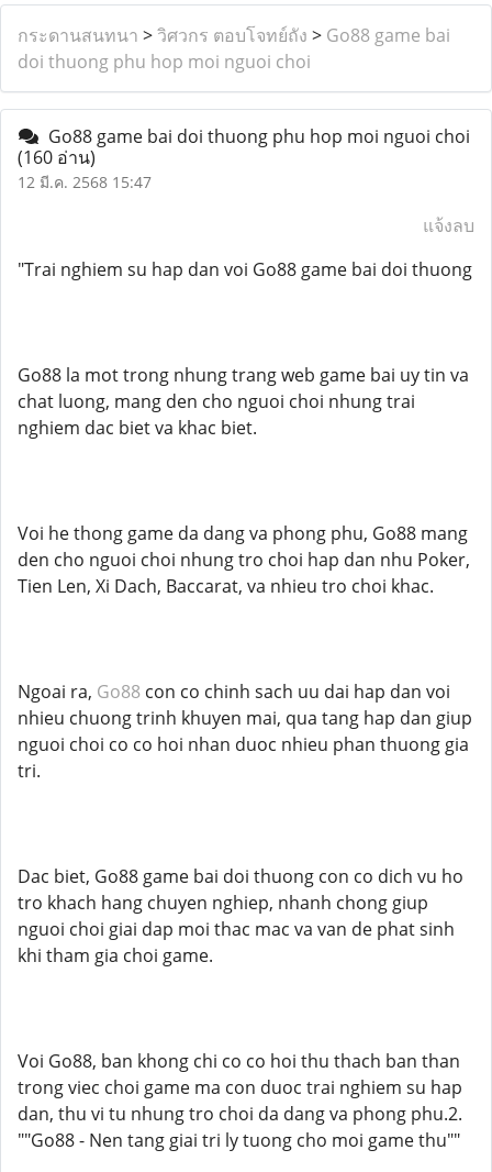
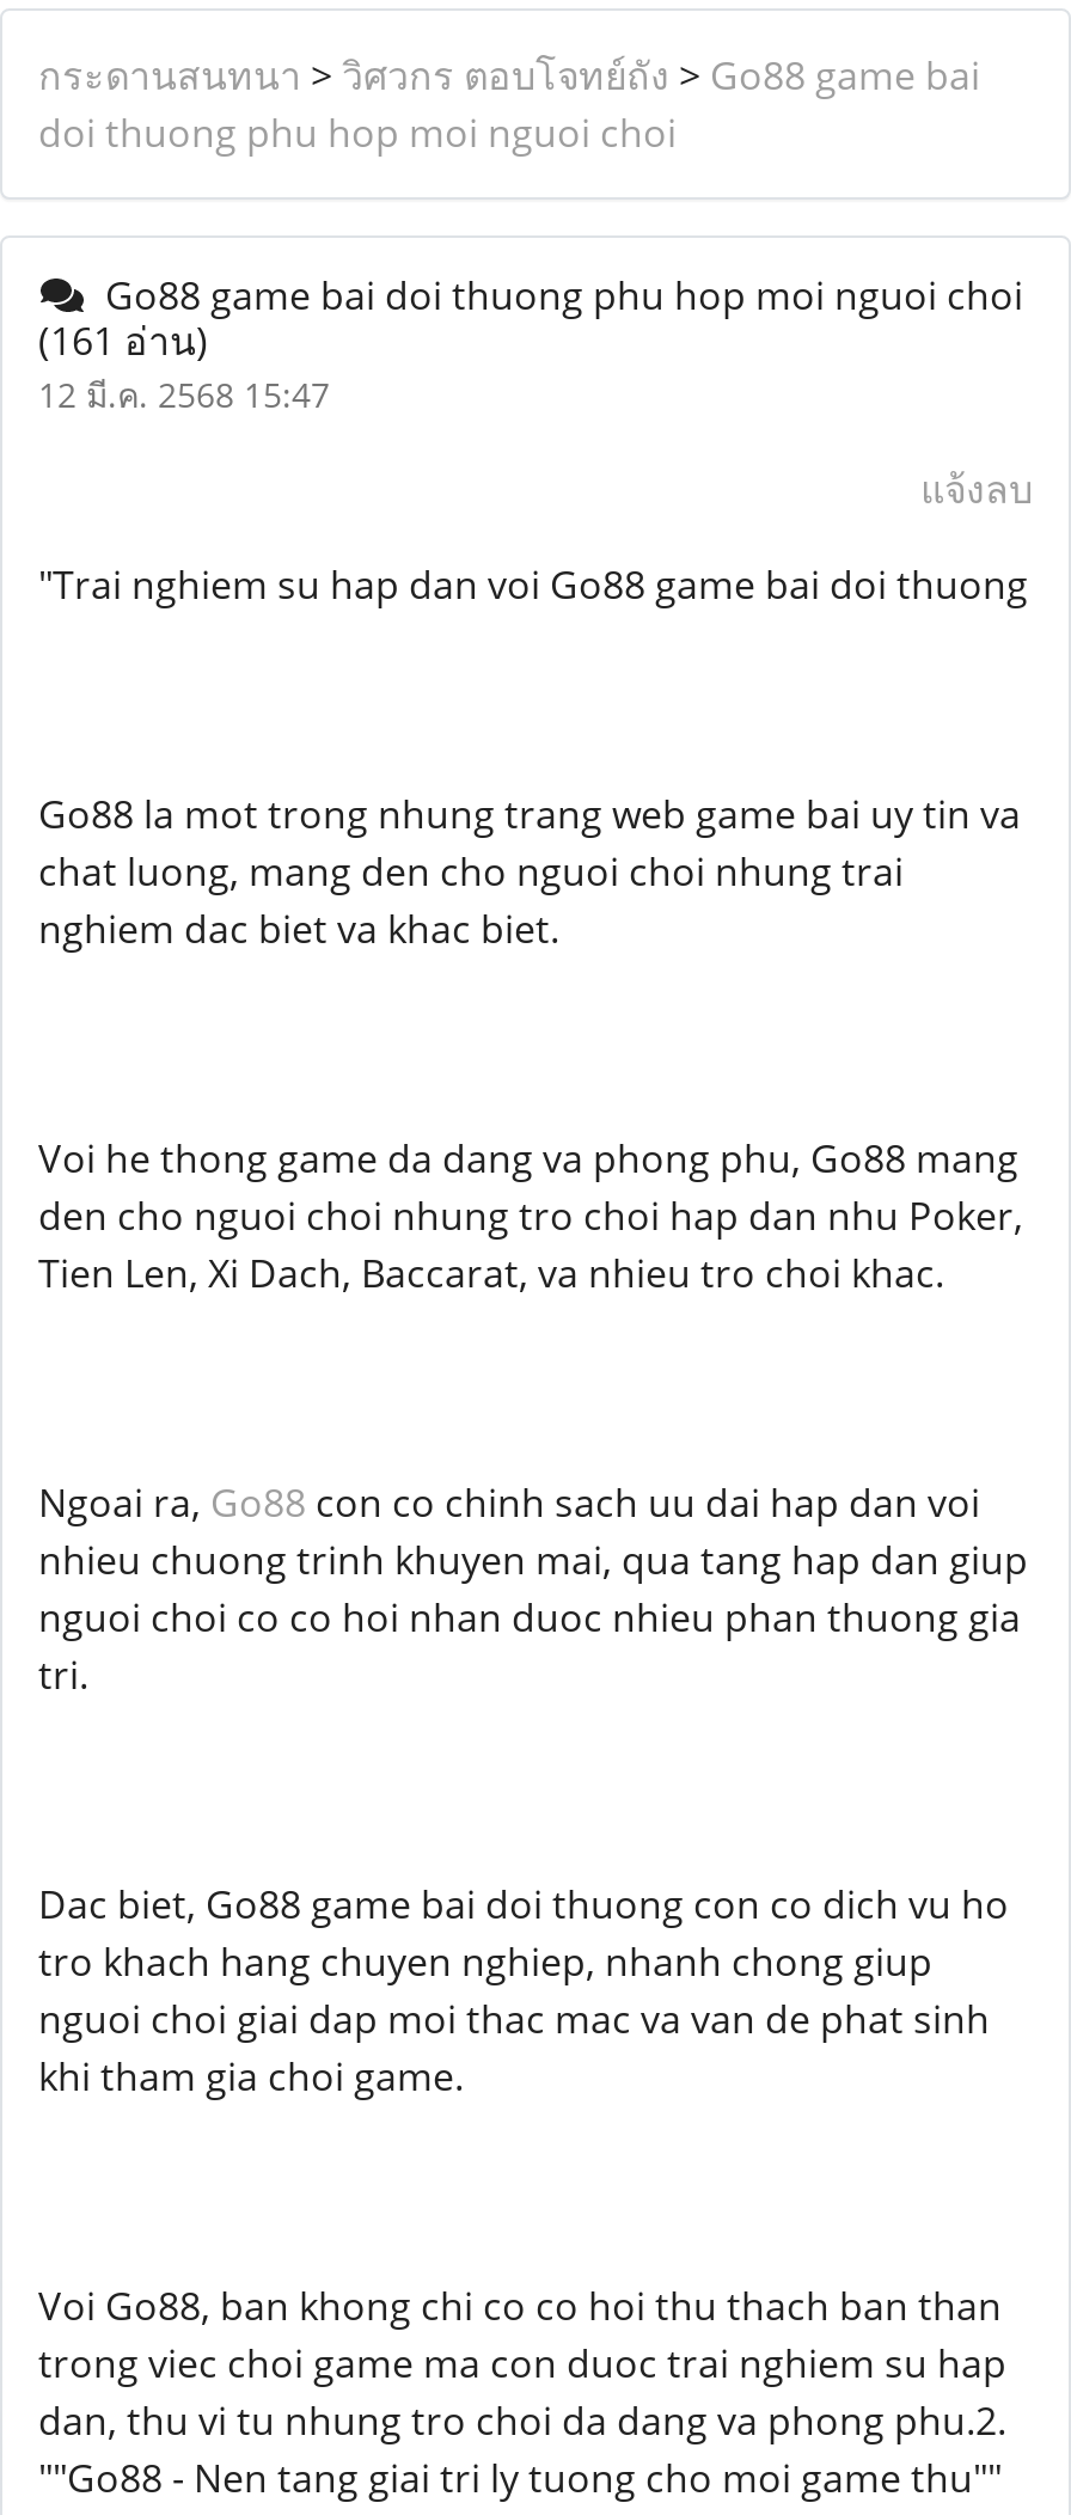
- (160 อ่าน)
+ (161 อ่าน)
